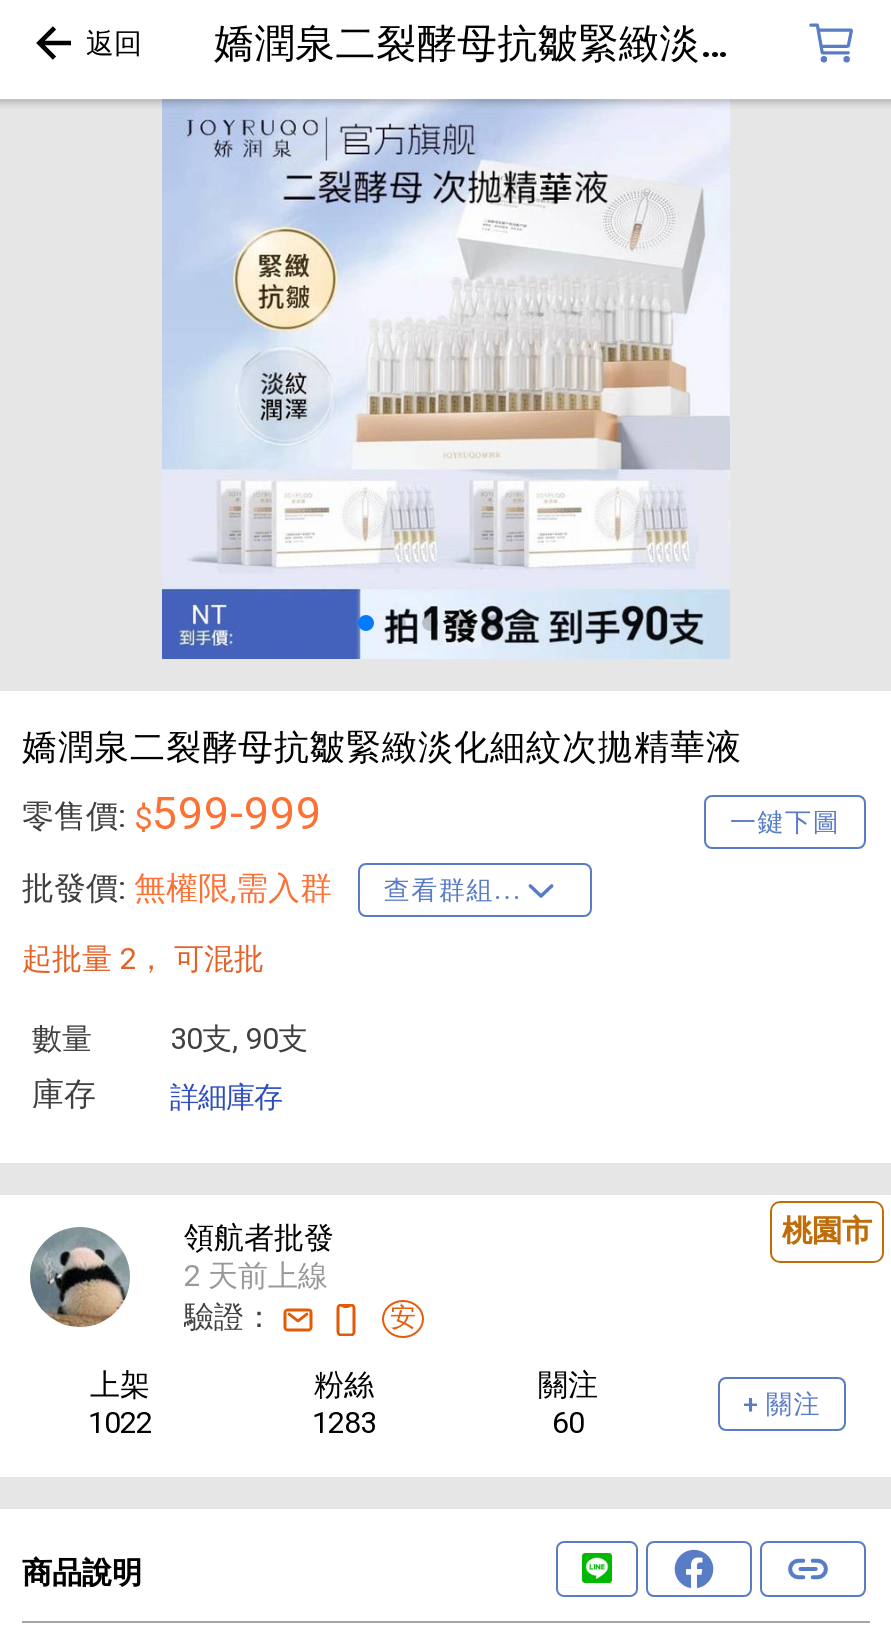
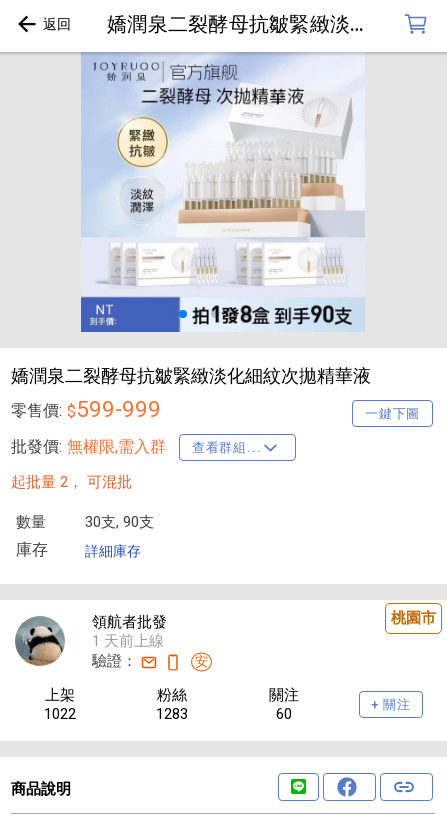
- 2 天前上線
+ 1 天前上線
